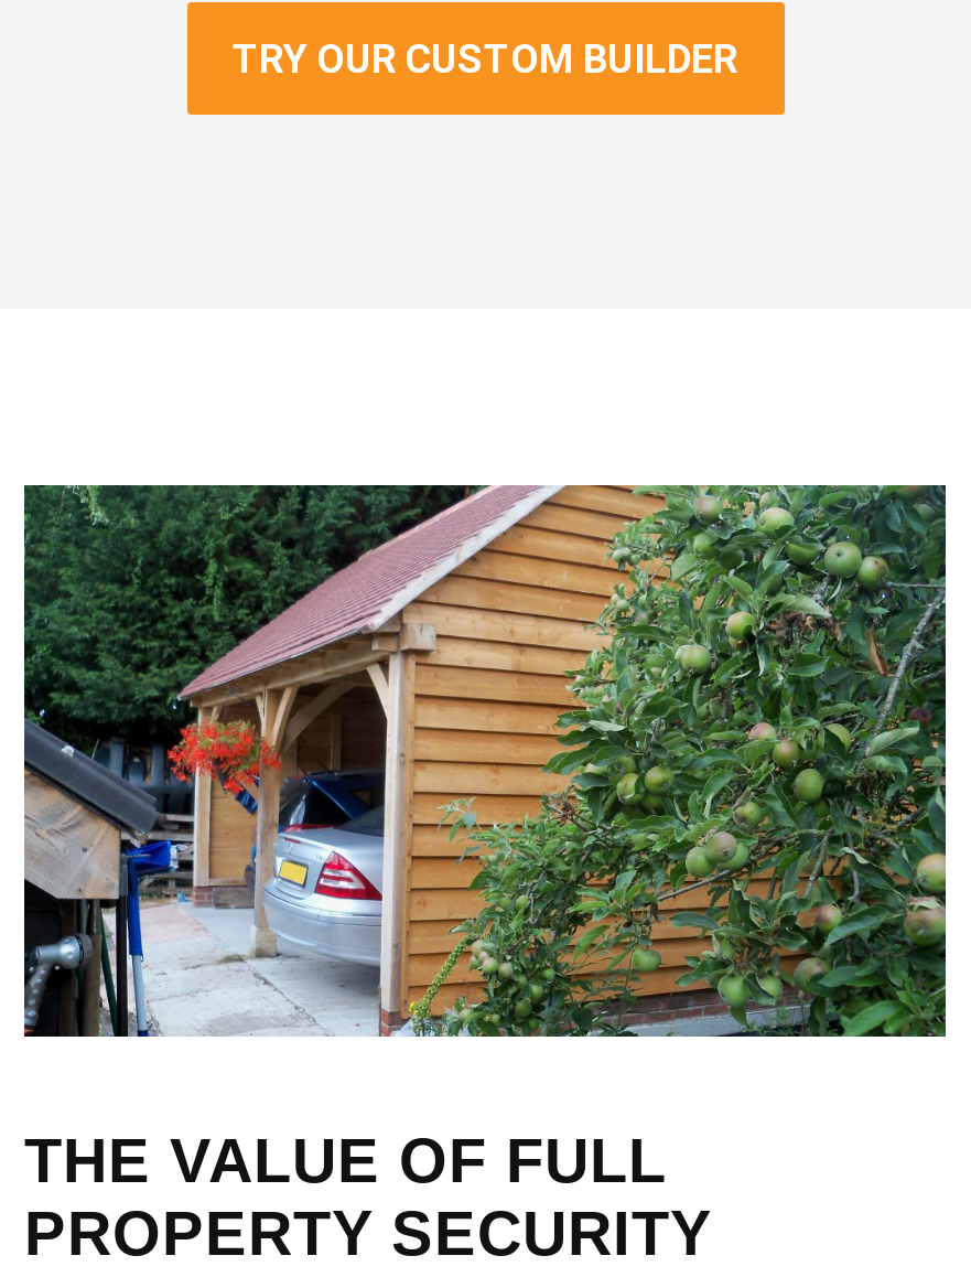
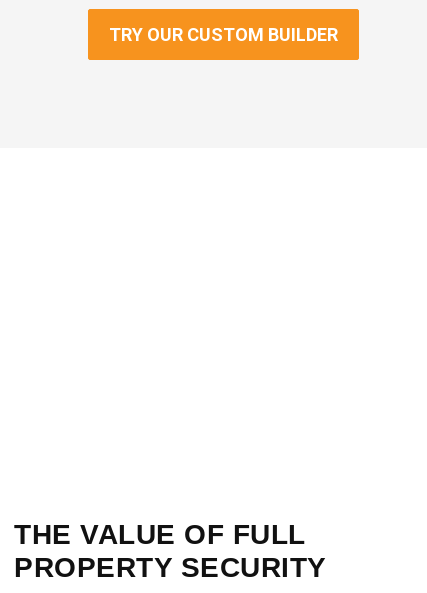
- [image]
